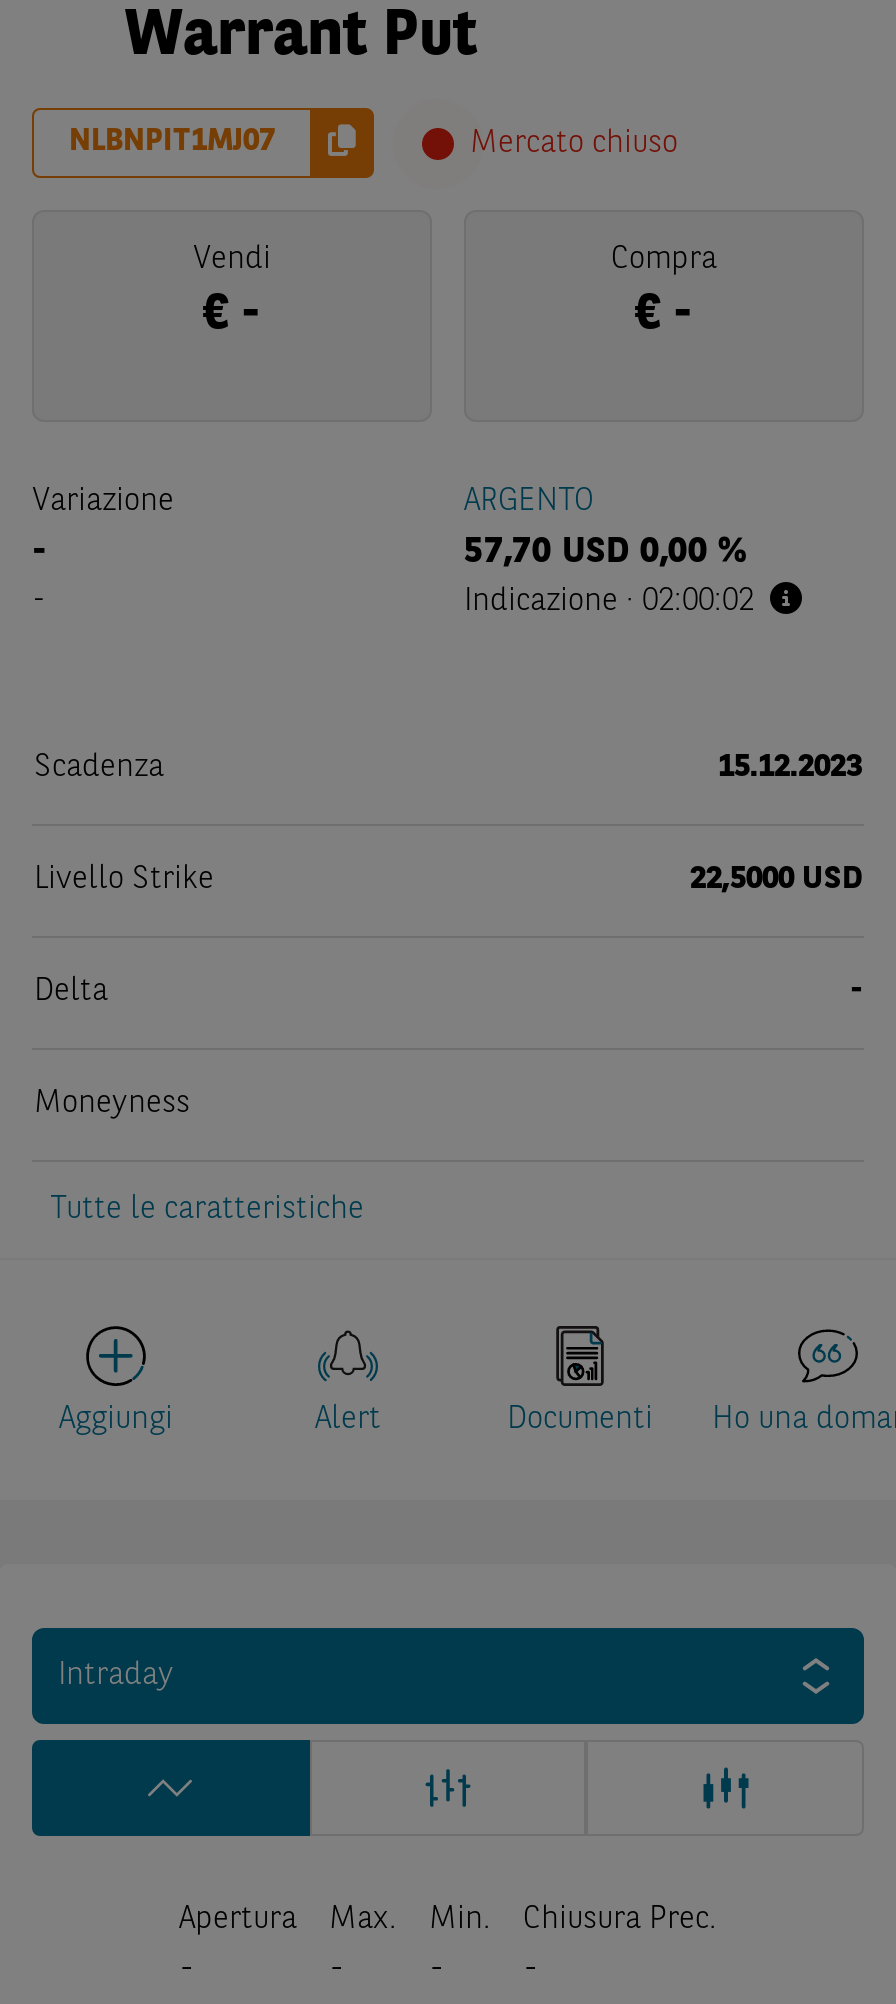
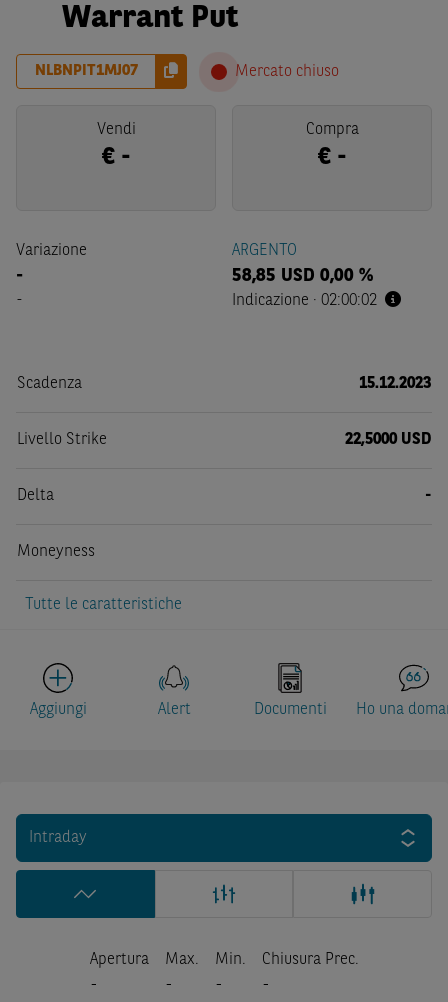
- 57,70 USD 0,00 %
+ 58,85 USD 0,00 %
